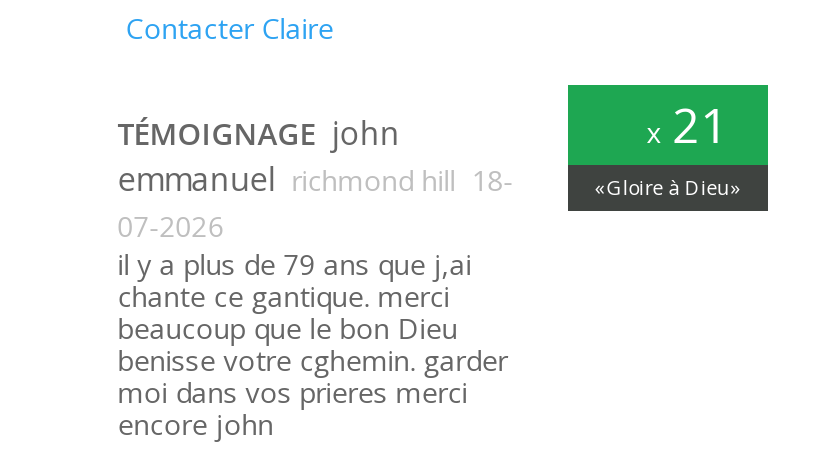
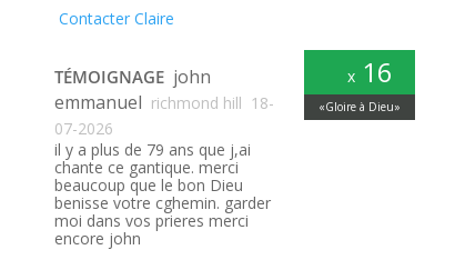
- x 21
+ x 16
